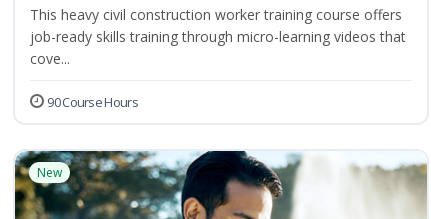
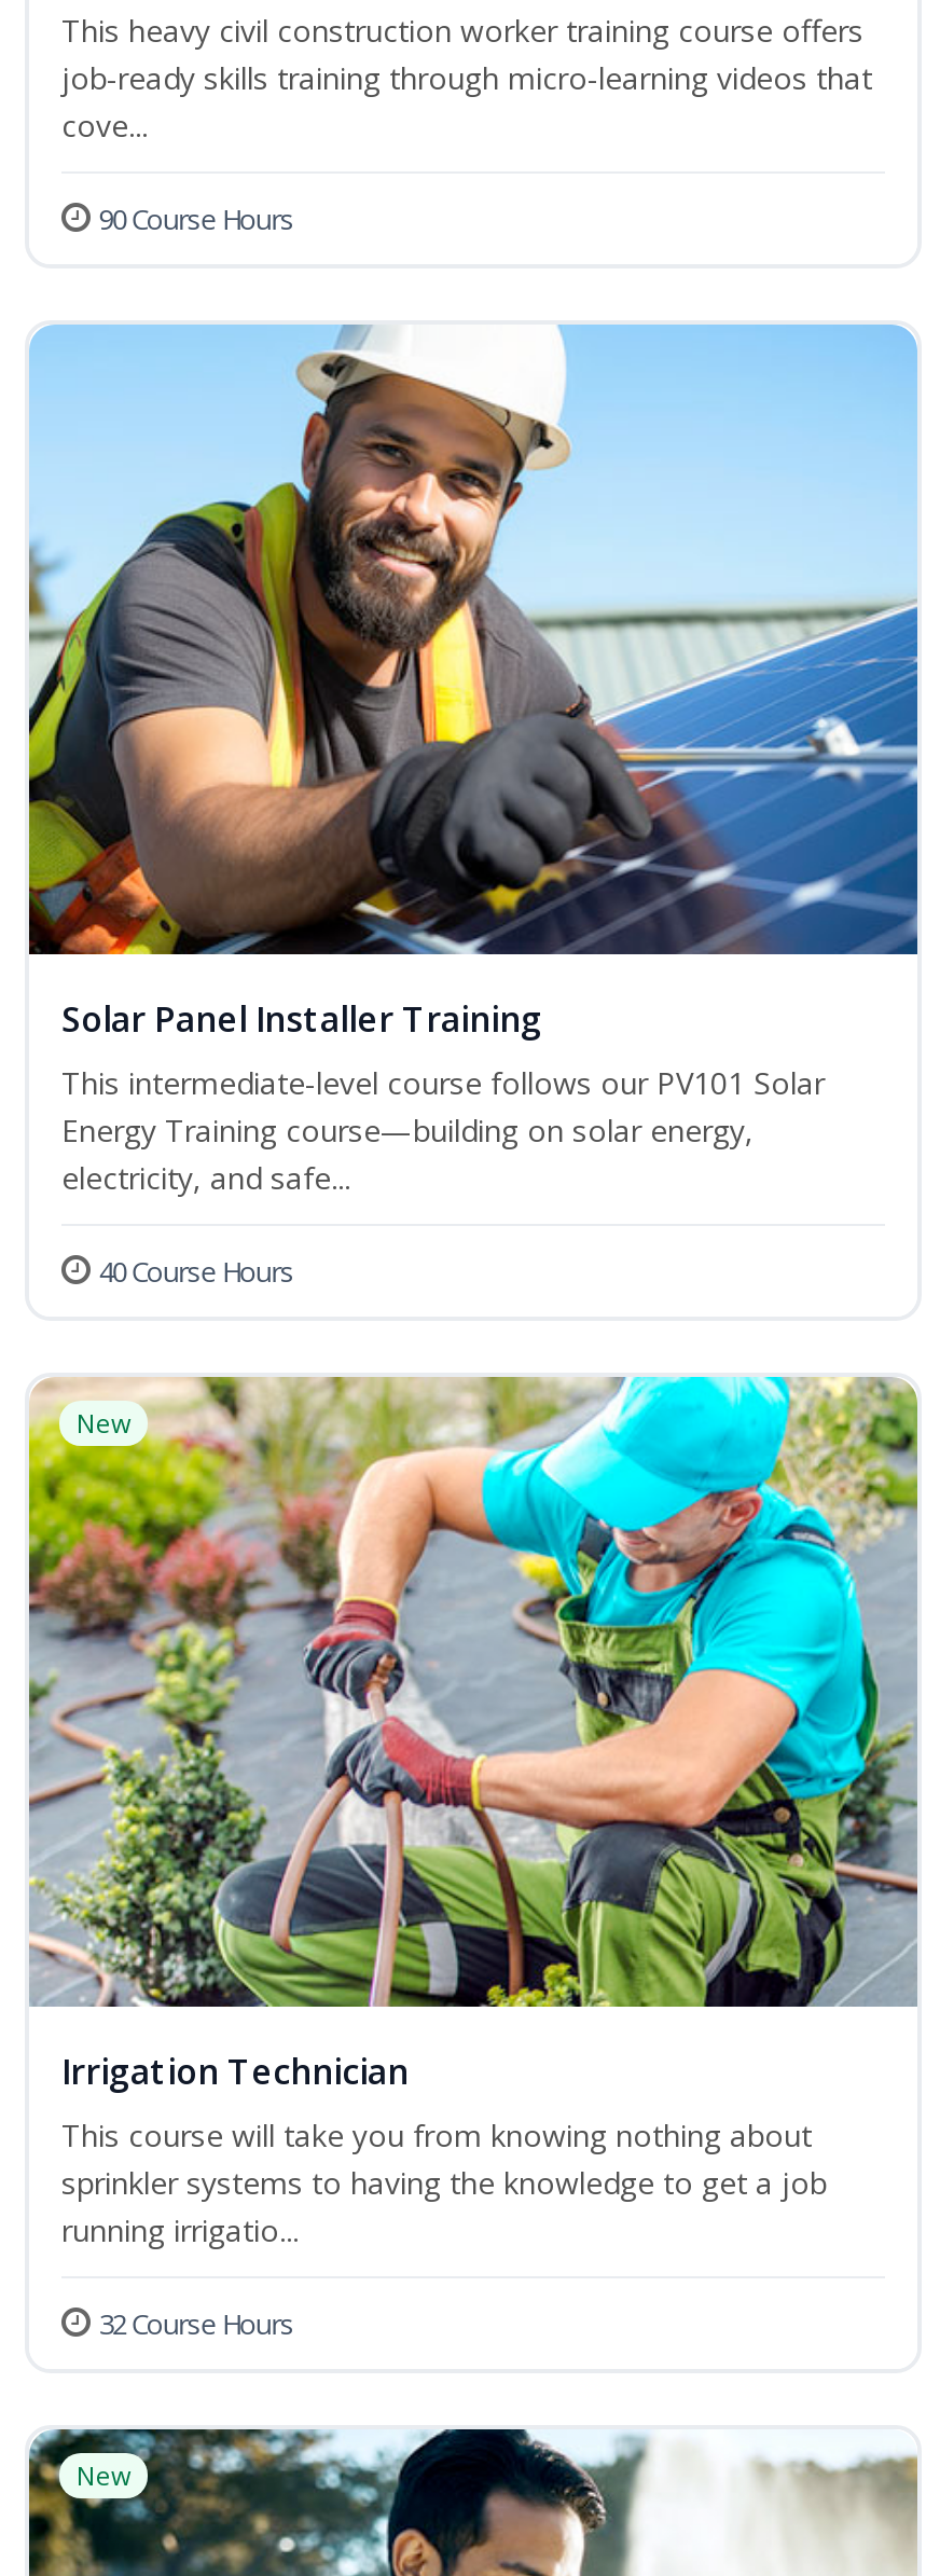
+ [image]
+ Solar Panel Installer Training
+ This intermediate-level course follows our PV101 Solar
+ Energy Training course—building on solar energy,
+ electricity, and safe...
+ 40 Course Hours

+ [image]
+ New

+ Irrigation Technician
+ This course will take you from knowing nothing about
+ sprinkler systems to having the knowledge to get a job
+ running irrigatio...
+ 32 Course Hours
